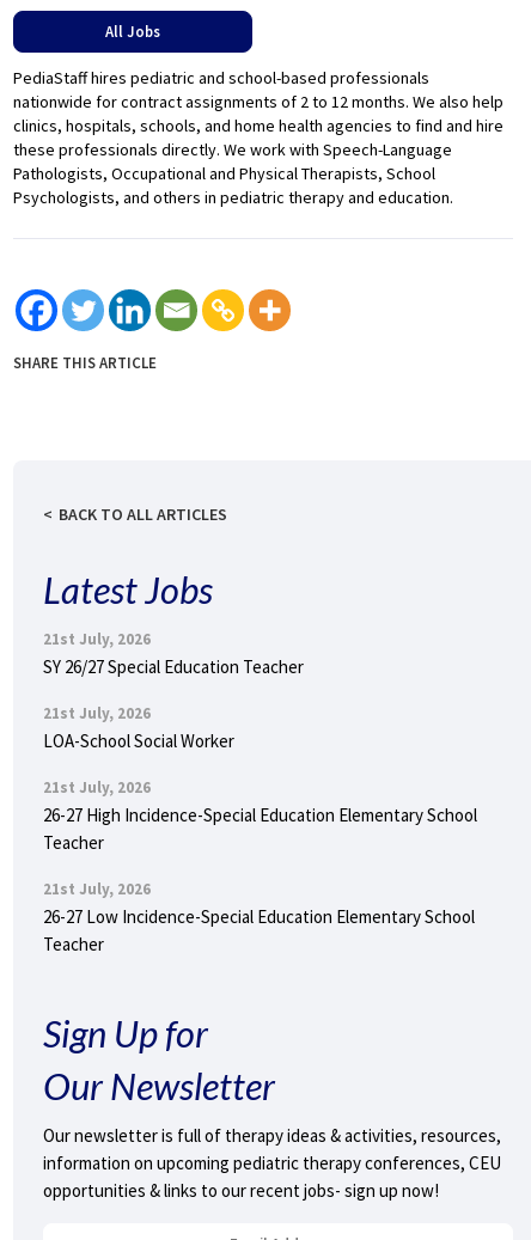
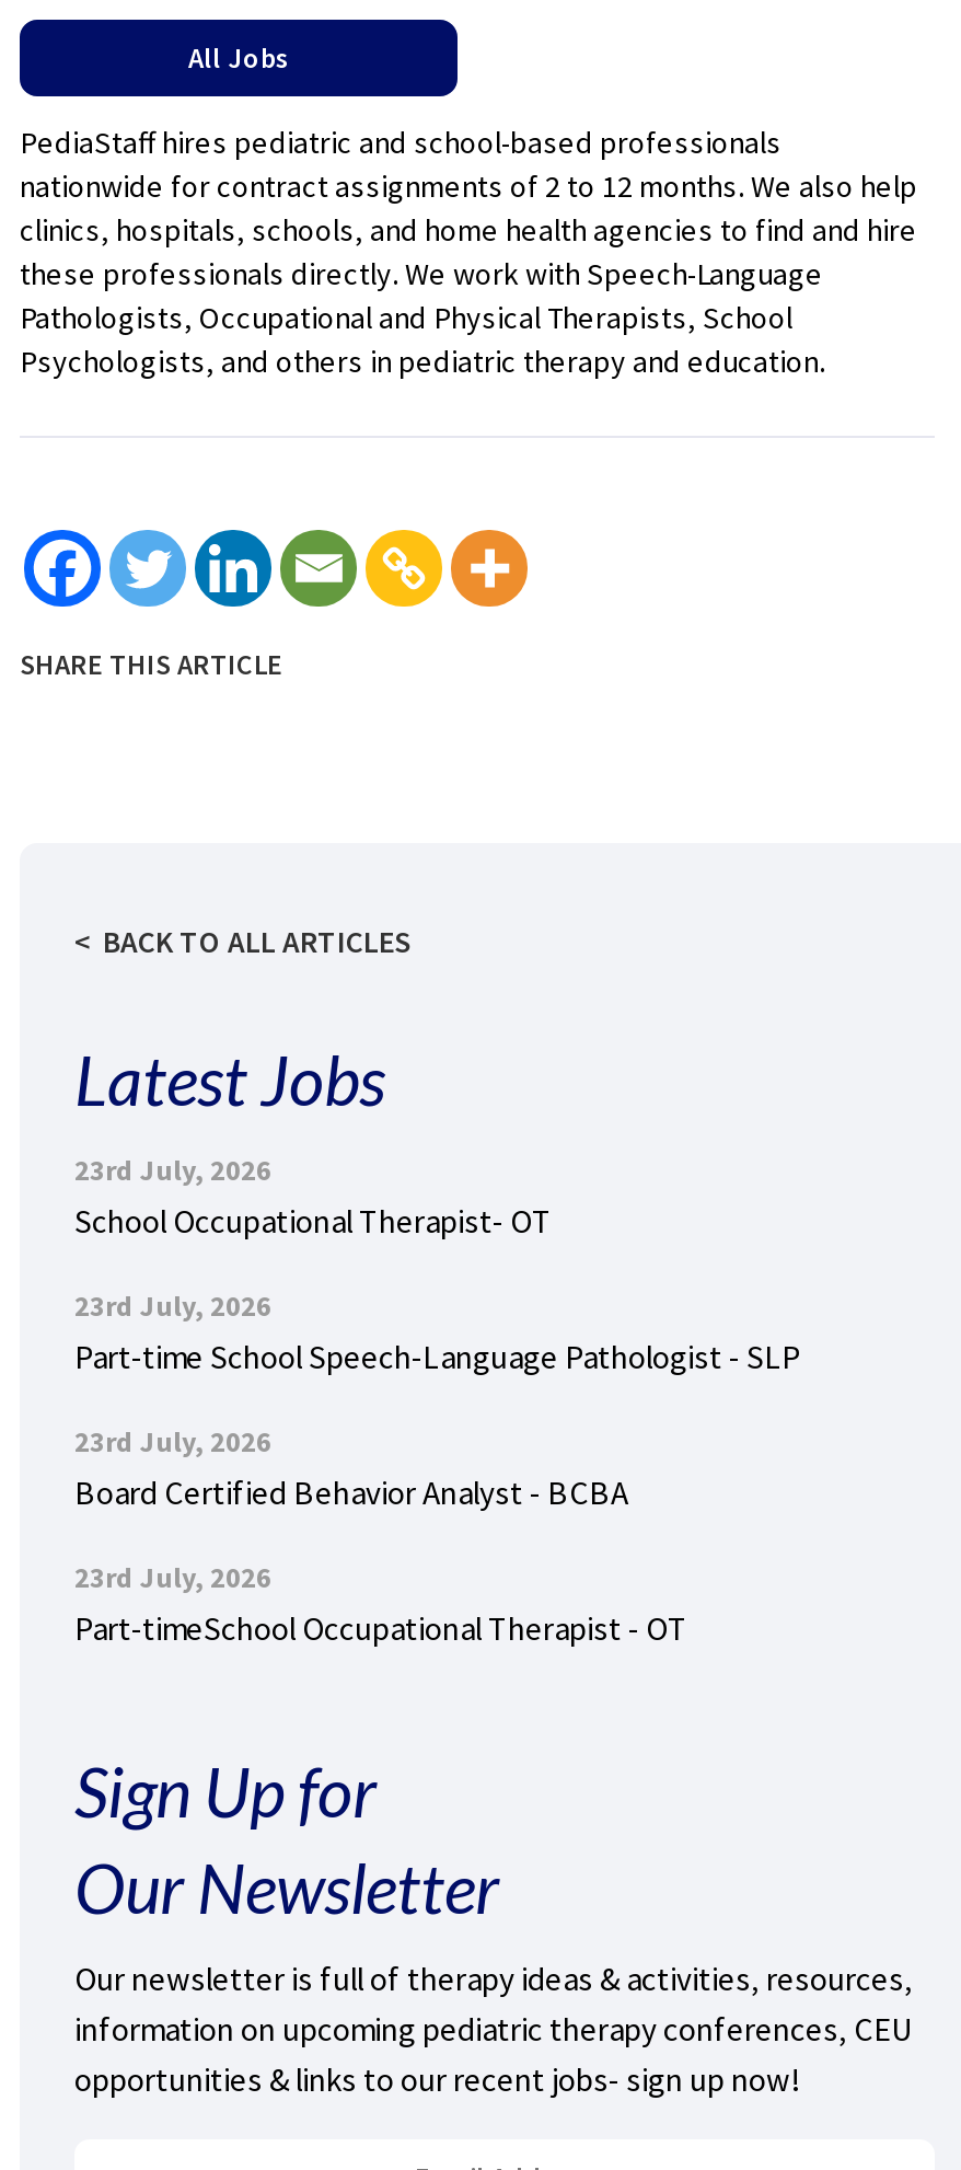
- 21st July, 2026
- SY 26/27 Special Education Teacher
+ 23rd July, 2026
+ School Occupational Therapist- OT

- 21st July, 2026
- LOA-School Social Worker
+ 23rd July, 2026
+ Part-time School Speech-Language Pathologist - SLP

- 21st July, 2026
- 26-27 High Incidence-Special Education Elementary School
- Teacher
+ 23rd July, 2026
+ Board Certified Behavior Analyst - BCBA

- 21st July, 2026
- 26-27 Low Incidence-Special Education Elementary School
- Teacher
+ 23rd July, 2026
+ Part-timeSchool Occupational Therapist - OT
